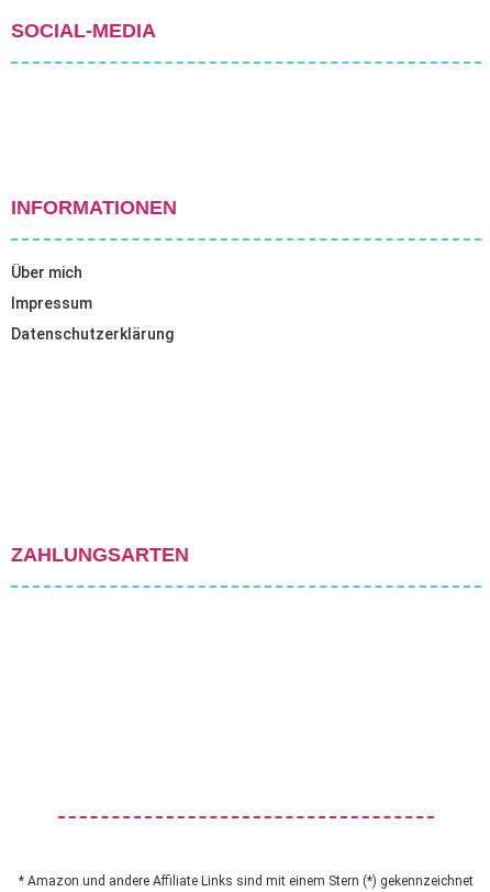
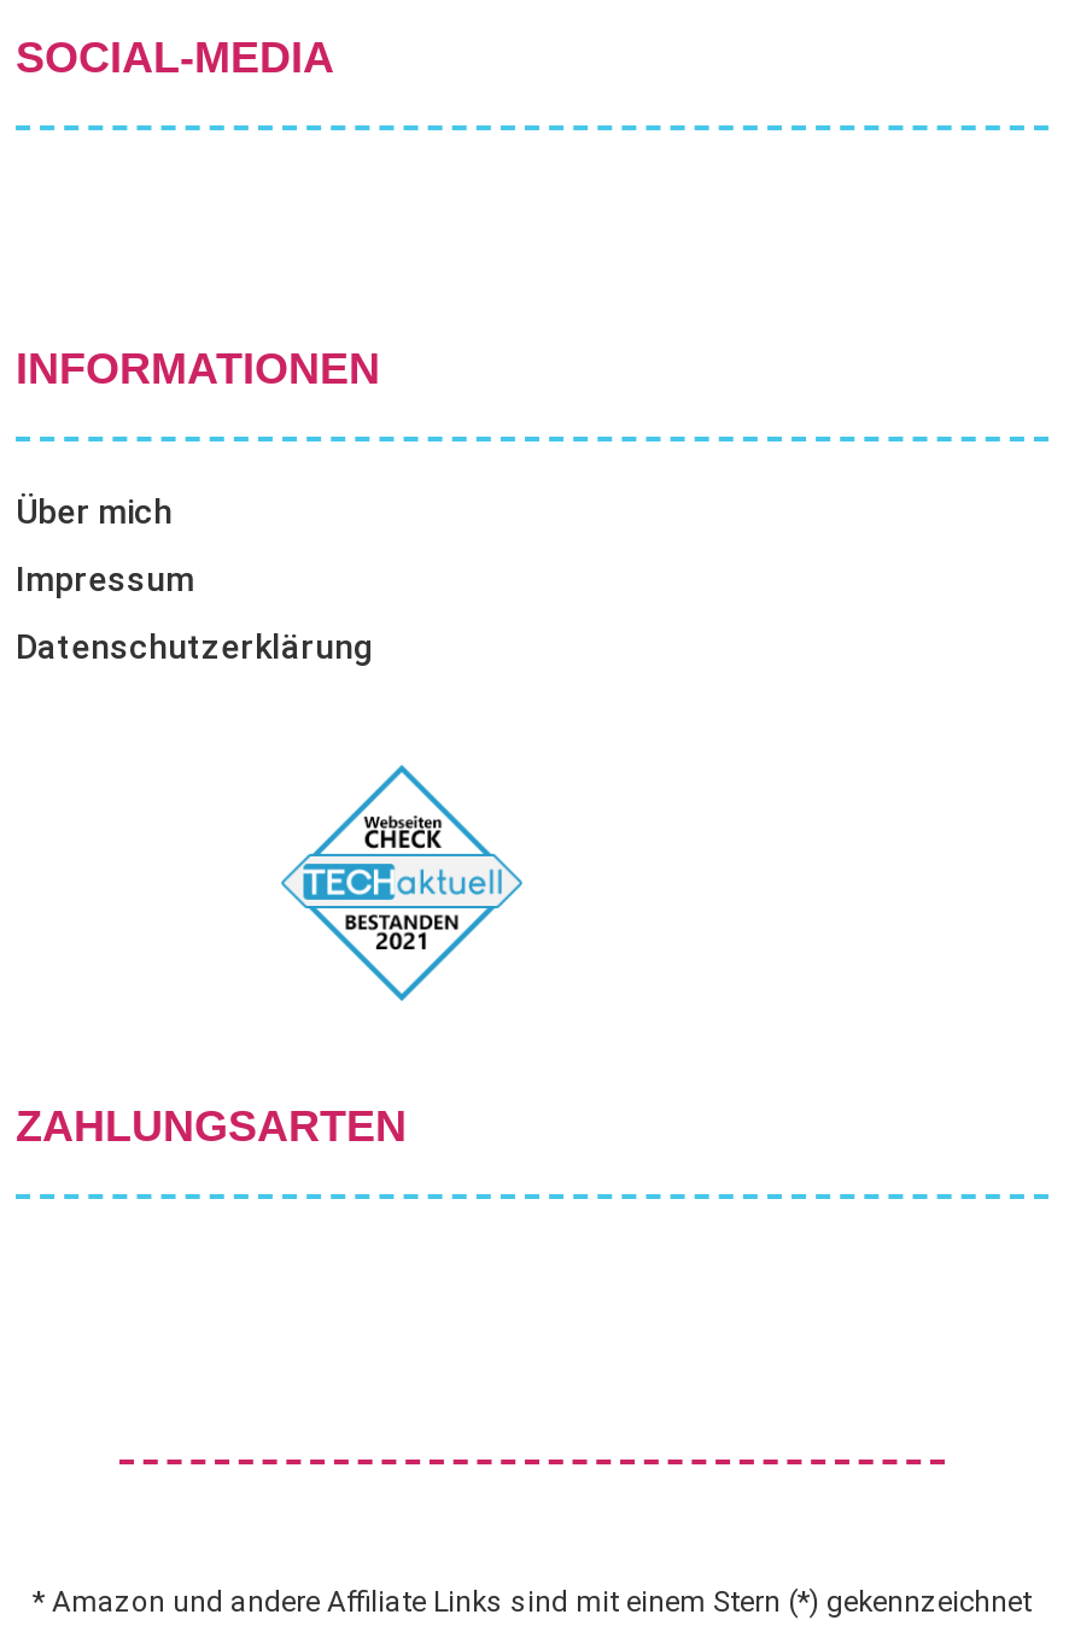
+ [image]
